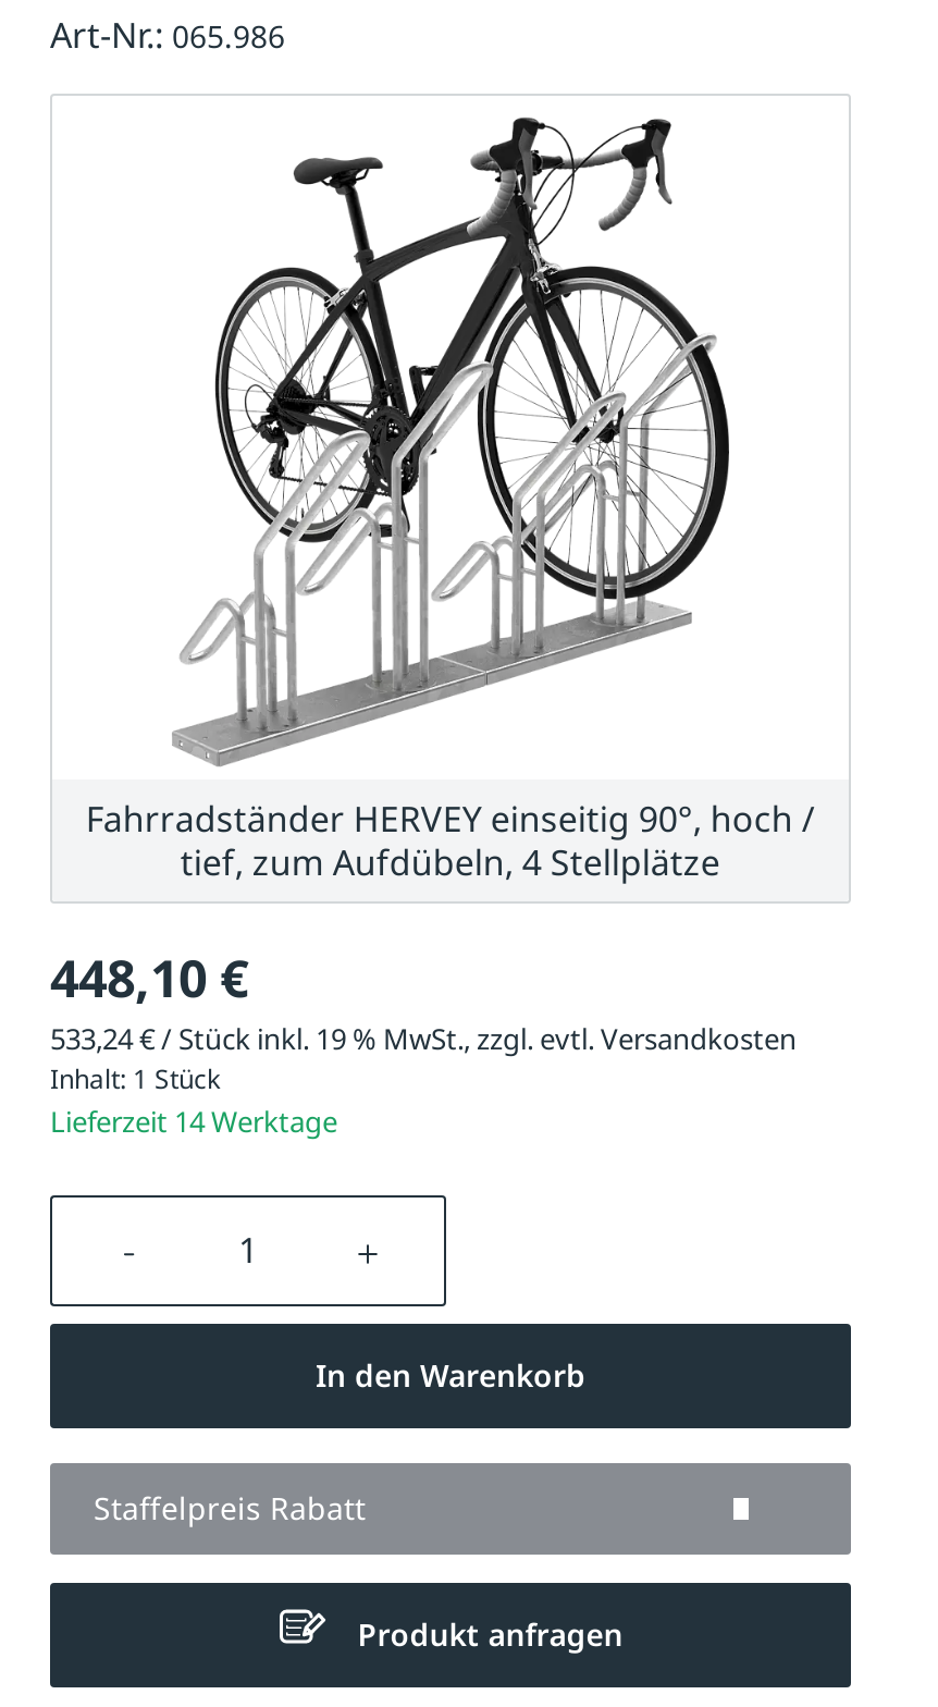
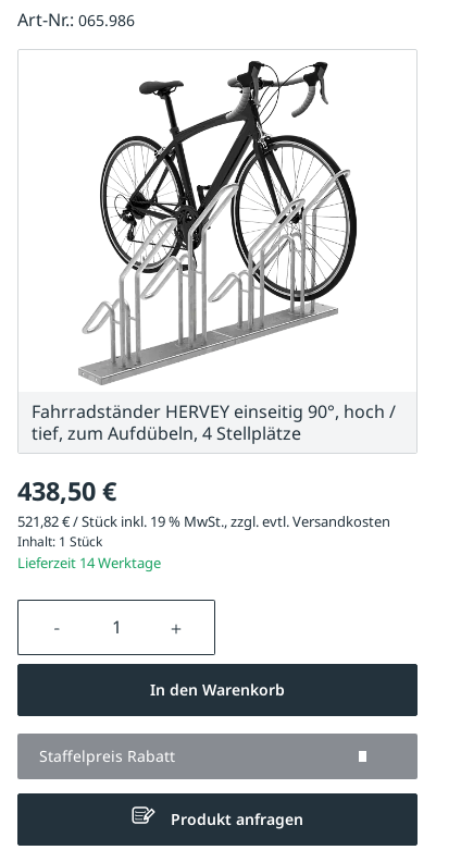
- 448,10 €
+ 438,50 €

- 533,24 € / Stück inkl. 19 % MwSt., zzgl. evtl. Versandkosten
+ 521,82 € / Stück inkl. 19 % MwSt., zzgl. evtl. Versandkosten
